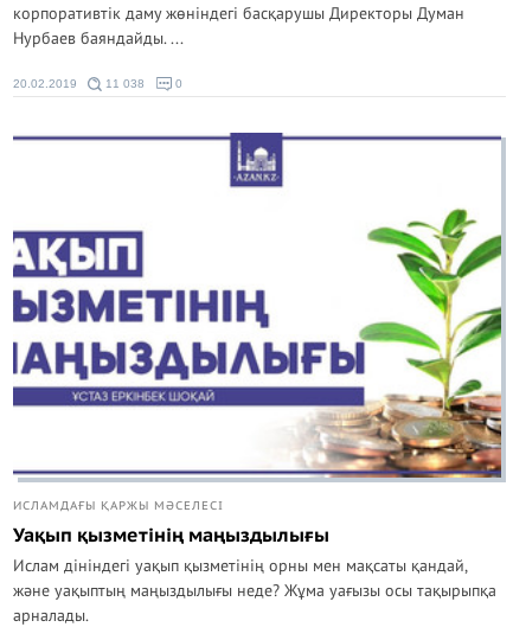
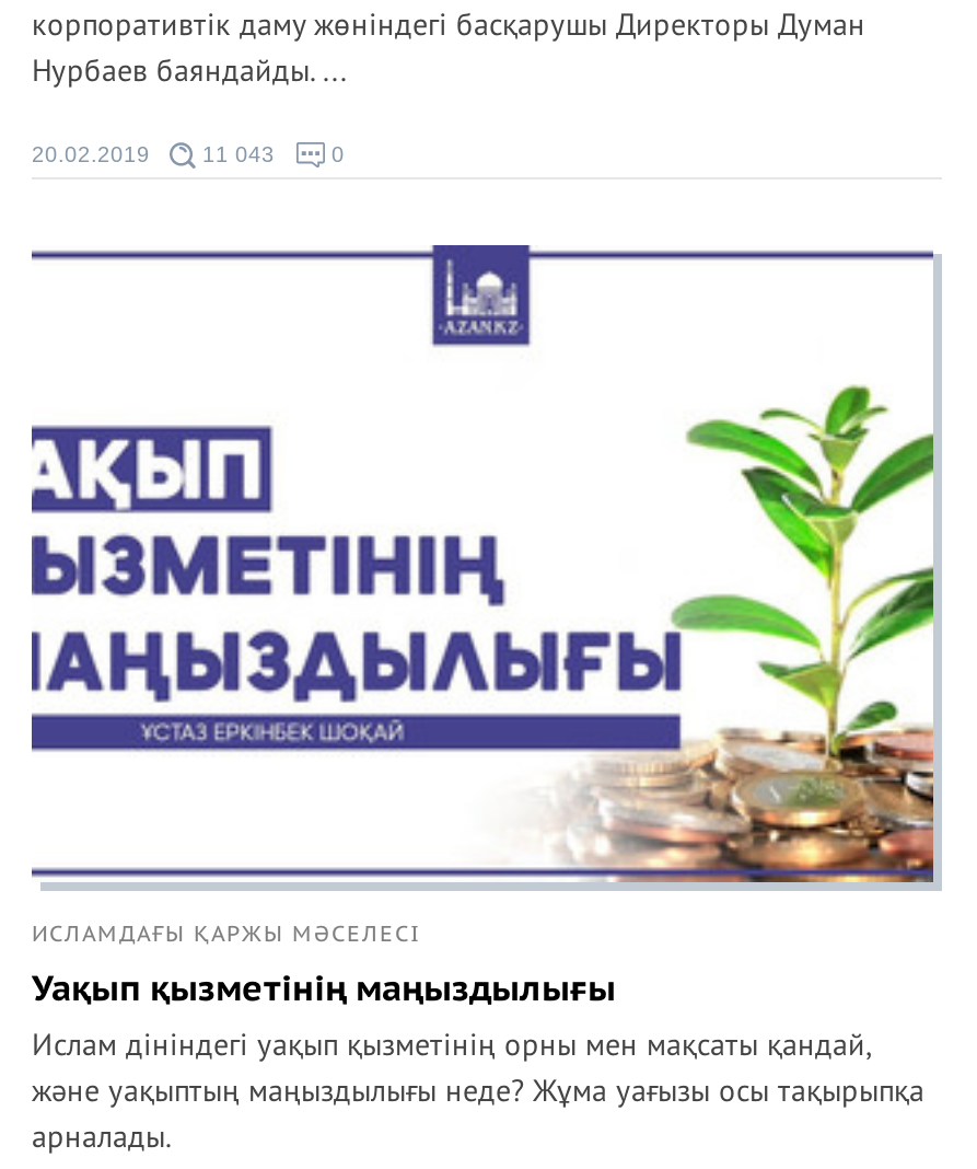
- 20.02.2019 11 038
+ 20.02.2019 11 043
